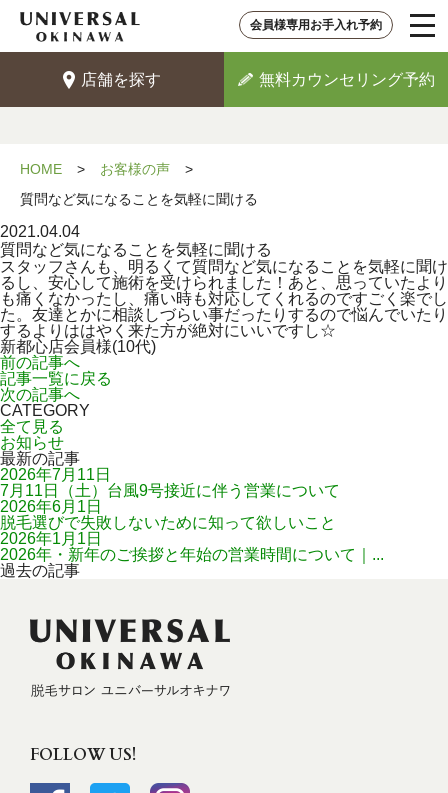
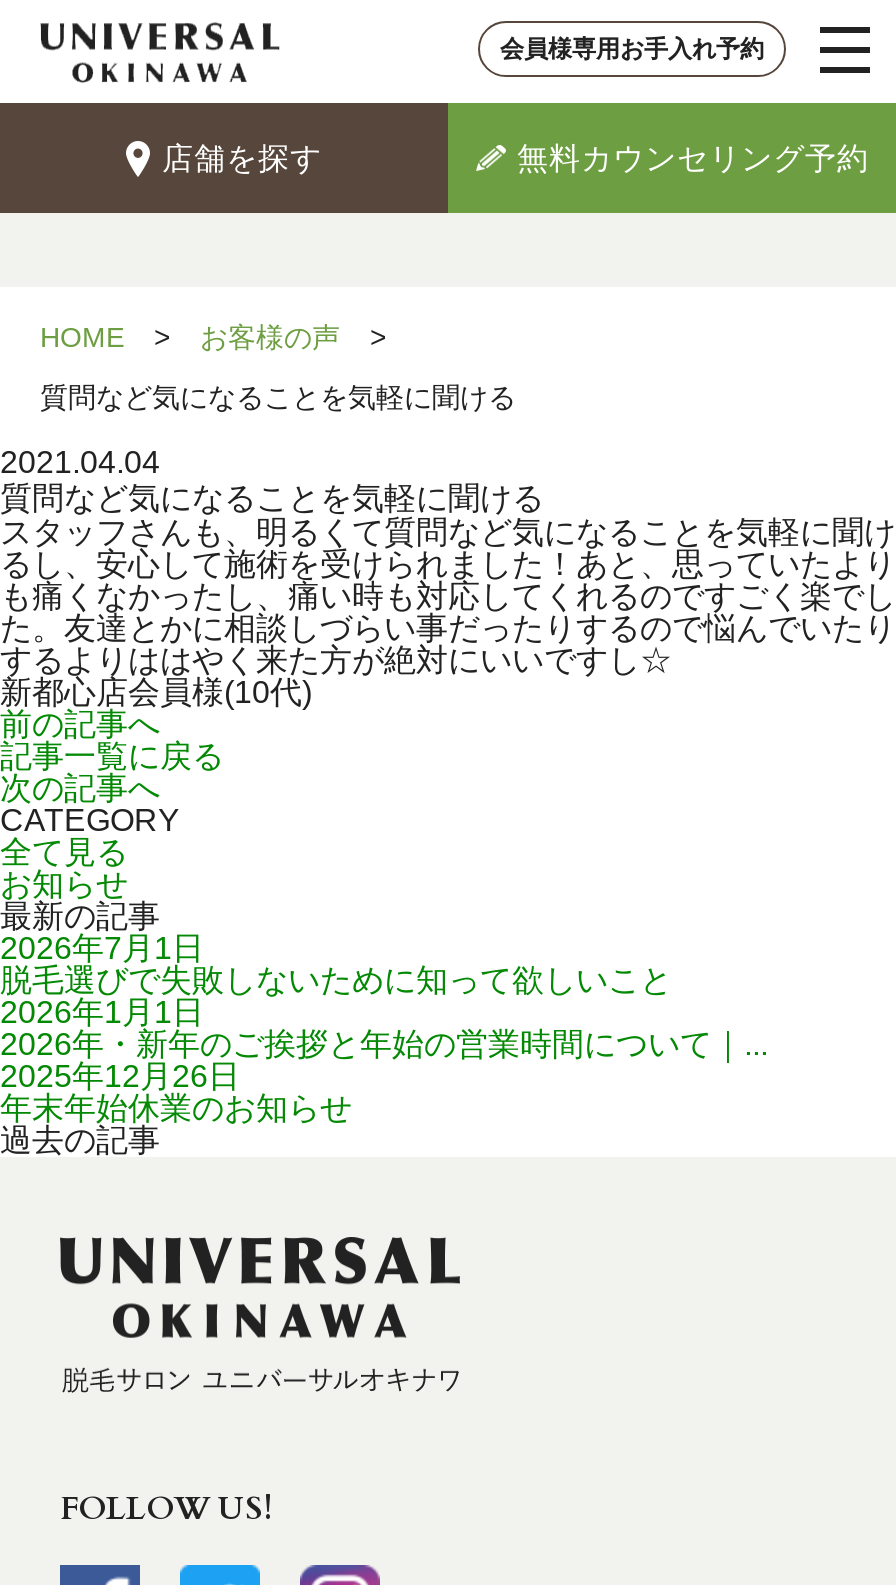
- 2026年7月11日
- 7月11日（土）台風9号接近に伴う営業について
- 2026年6月1日
+ 2026年7月1日

moved up: 脱毛選びで失敗しないために知って欲しいこと | 2026年1月1日 | 2026年・新年のご挨拶と年始の営業時間について｜...

+ 2025年12月26日
+ 年末年始休業のお知らせ
